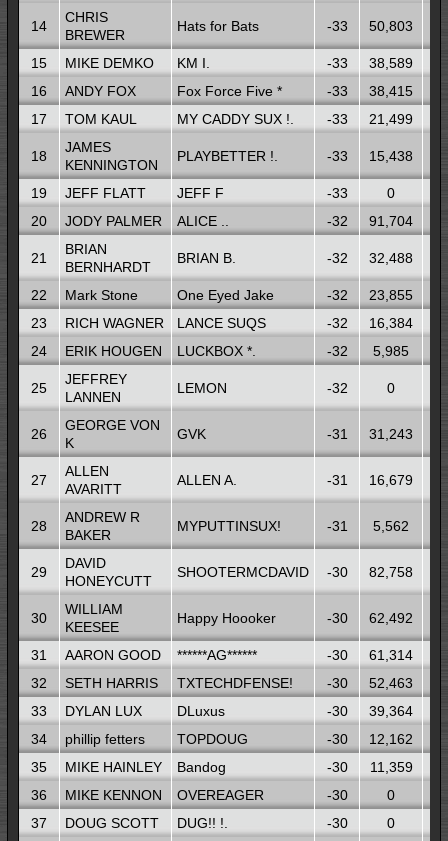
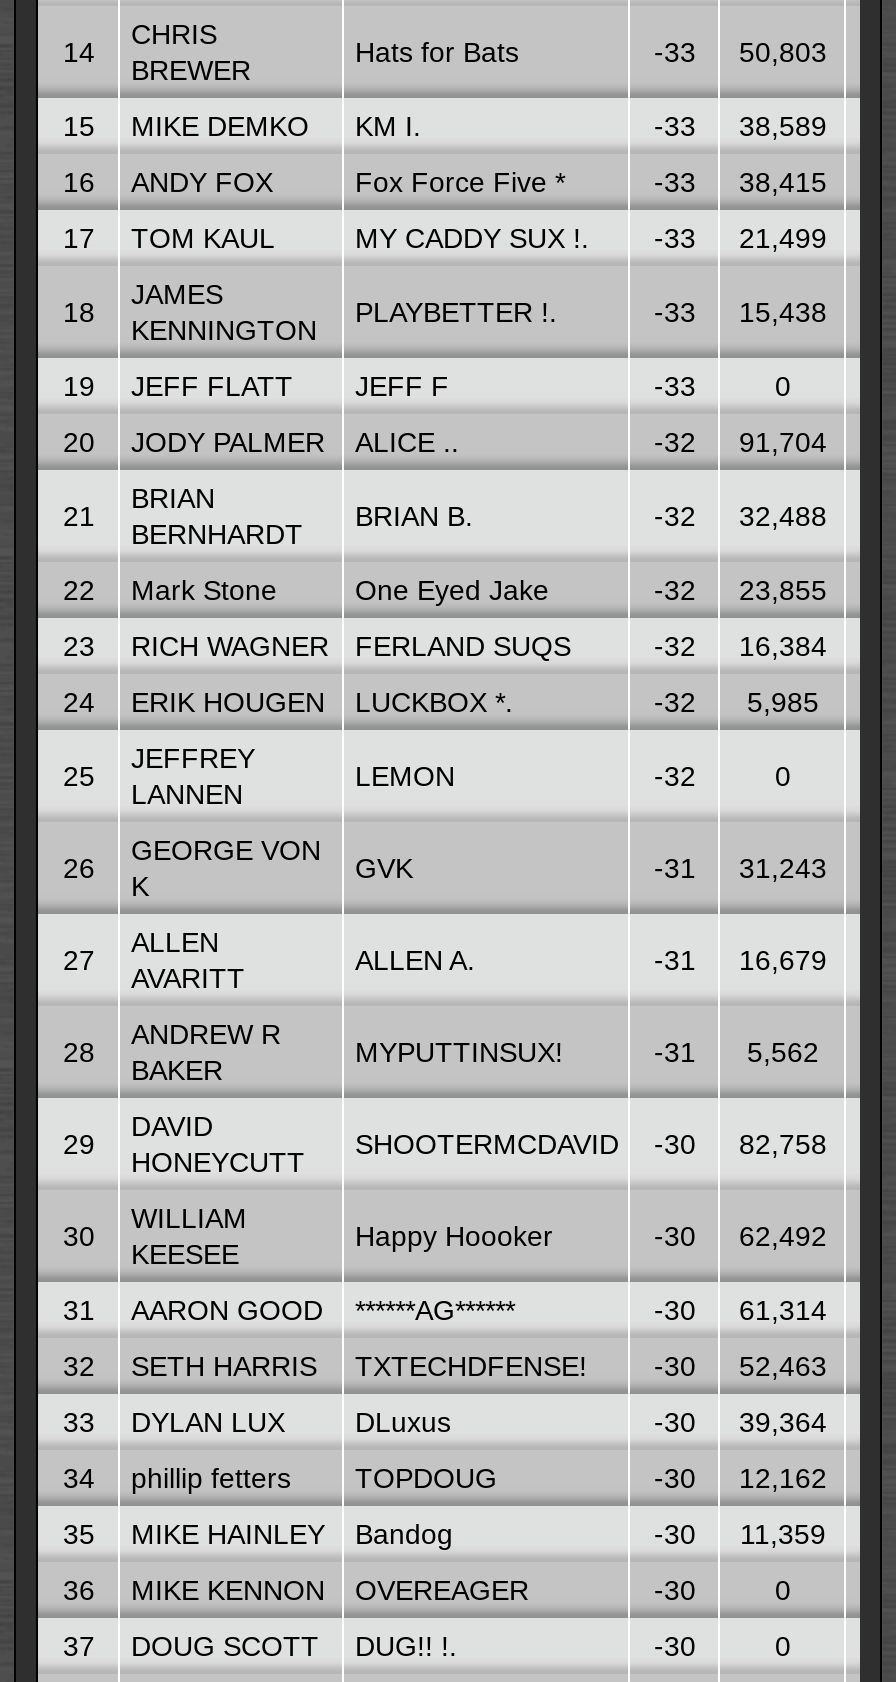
- LANCE SUQS
+ FERLAND SUQS
